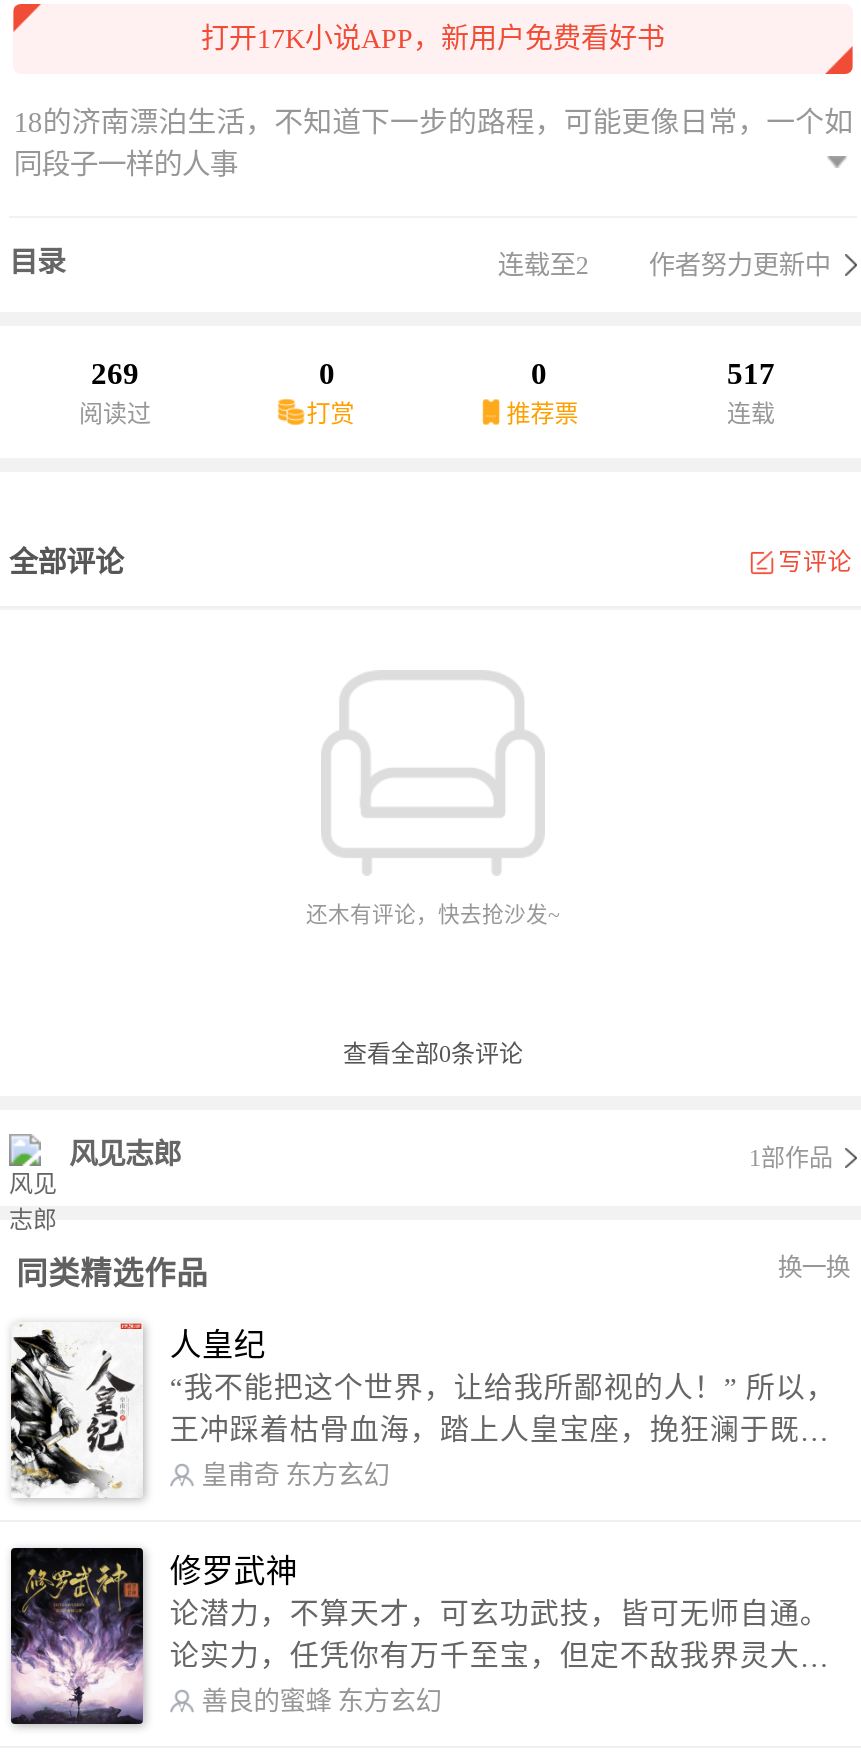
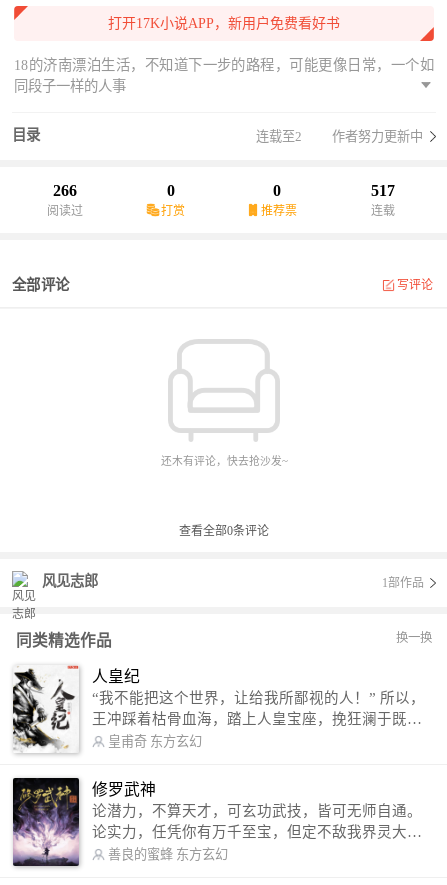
- 269
+ 266
